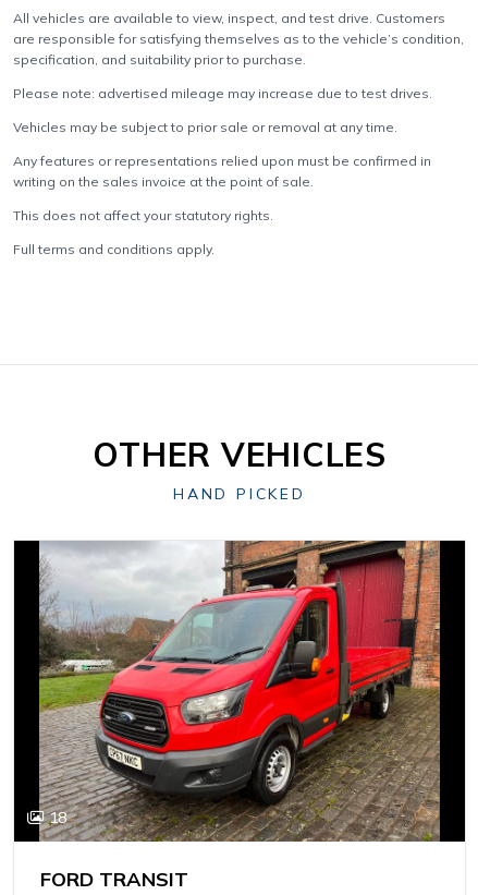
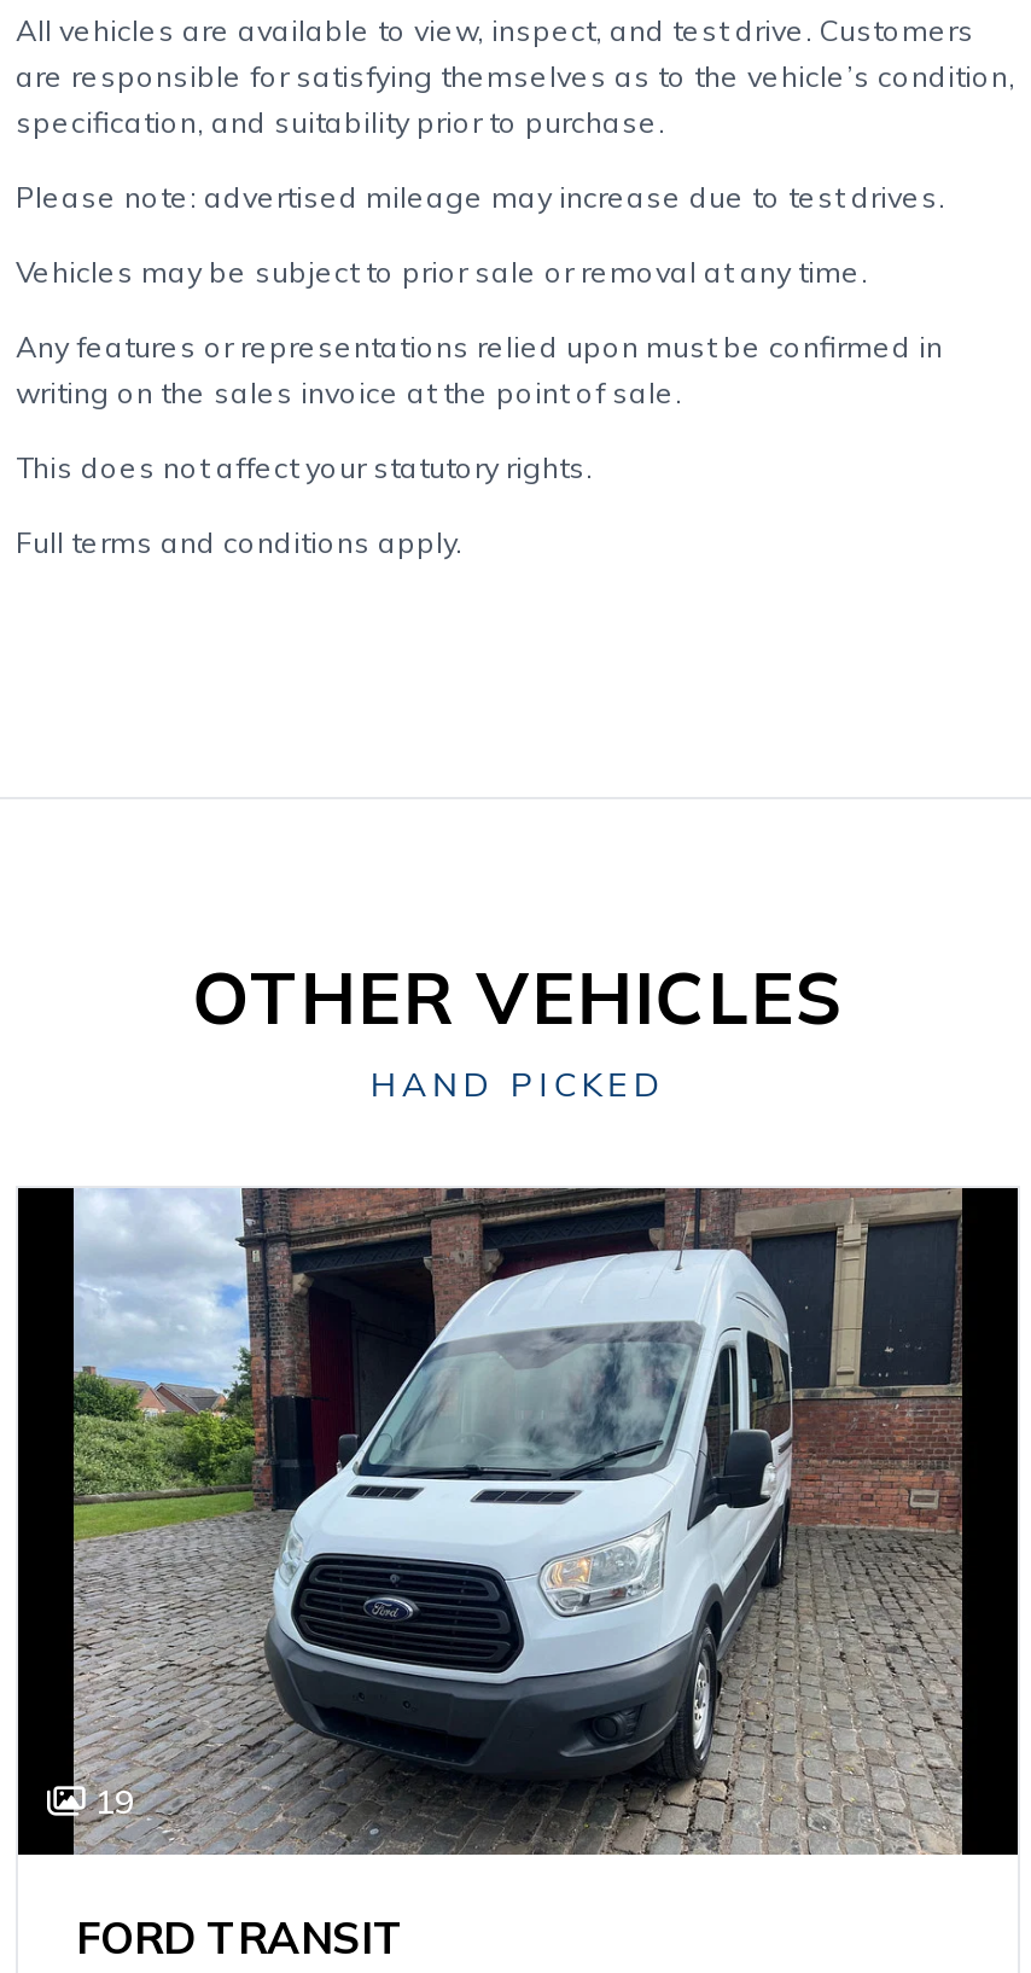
- [image]
- 18
+ [image]
+ 19
